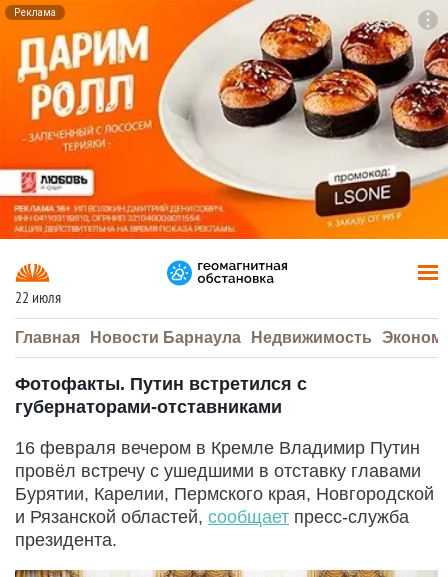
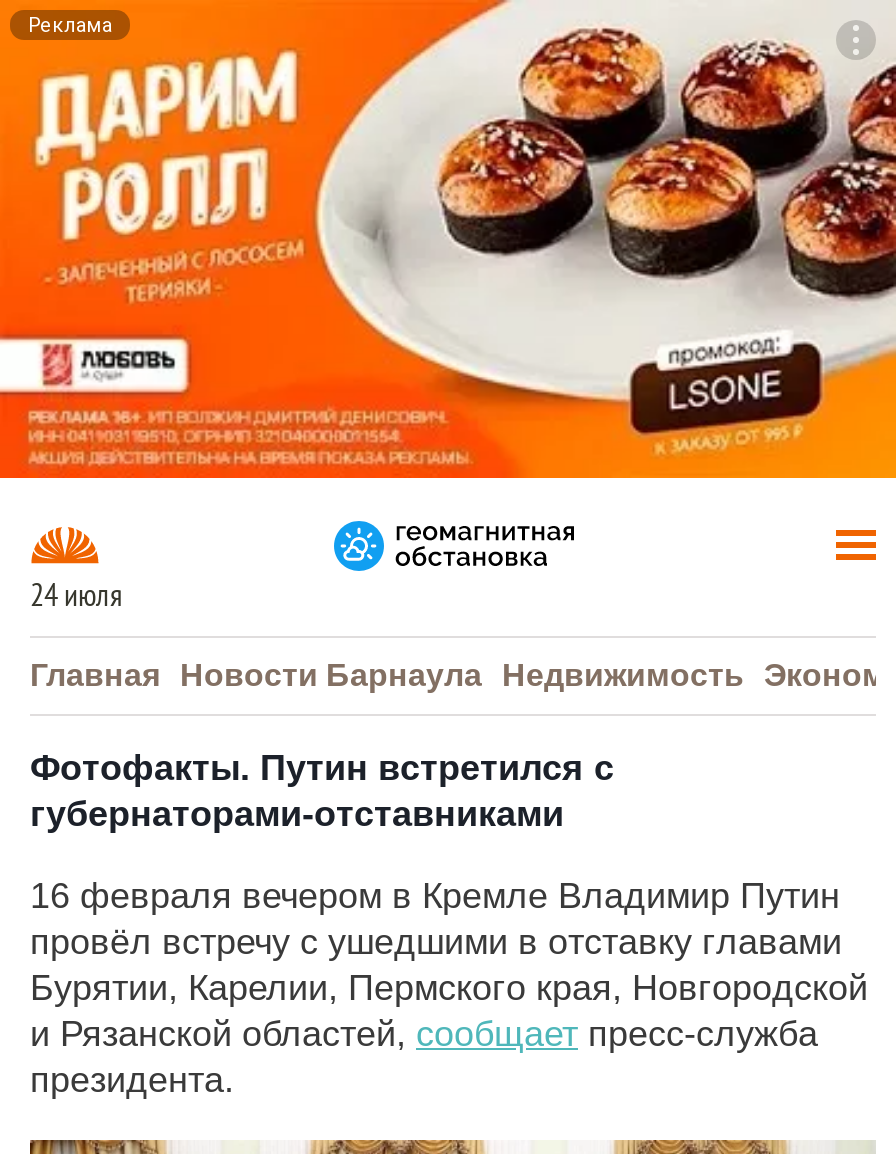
- 22 июля
+ 24 июля
